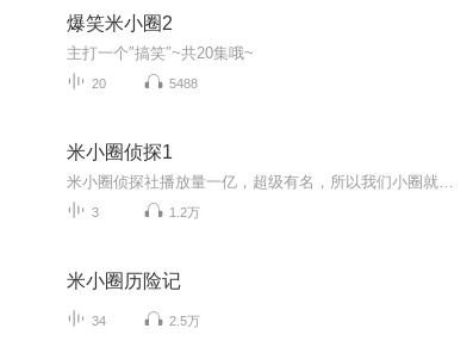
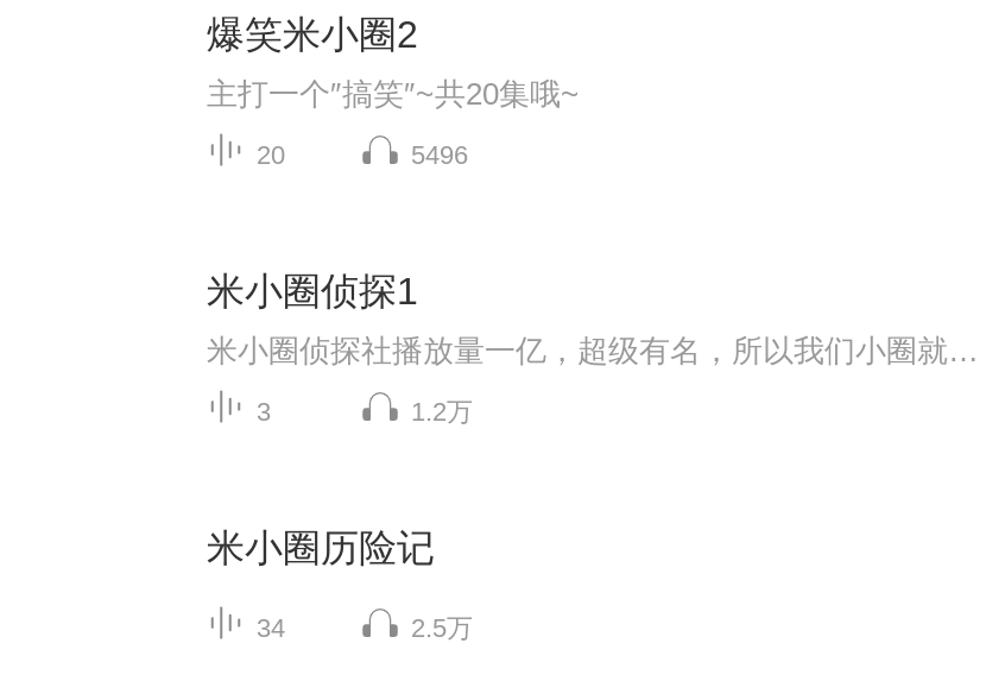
- 5488
+ 5496
